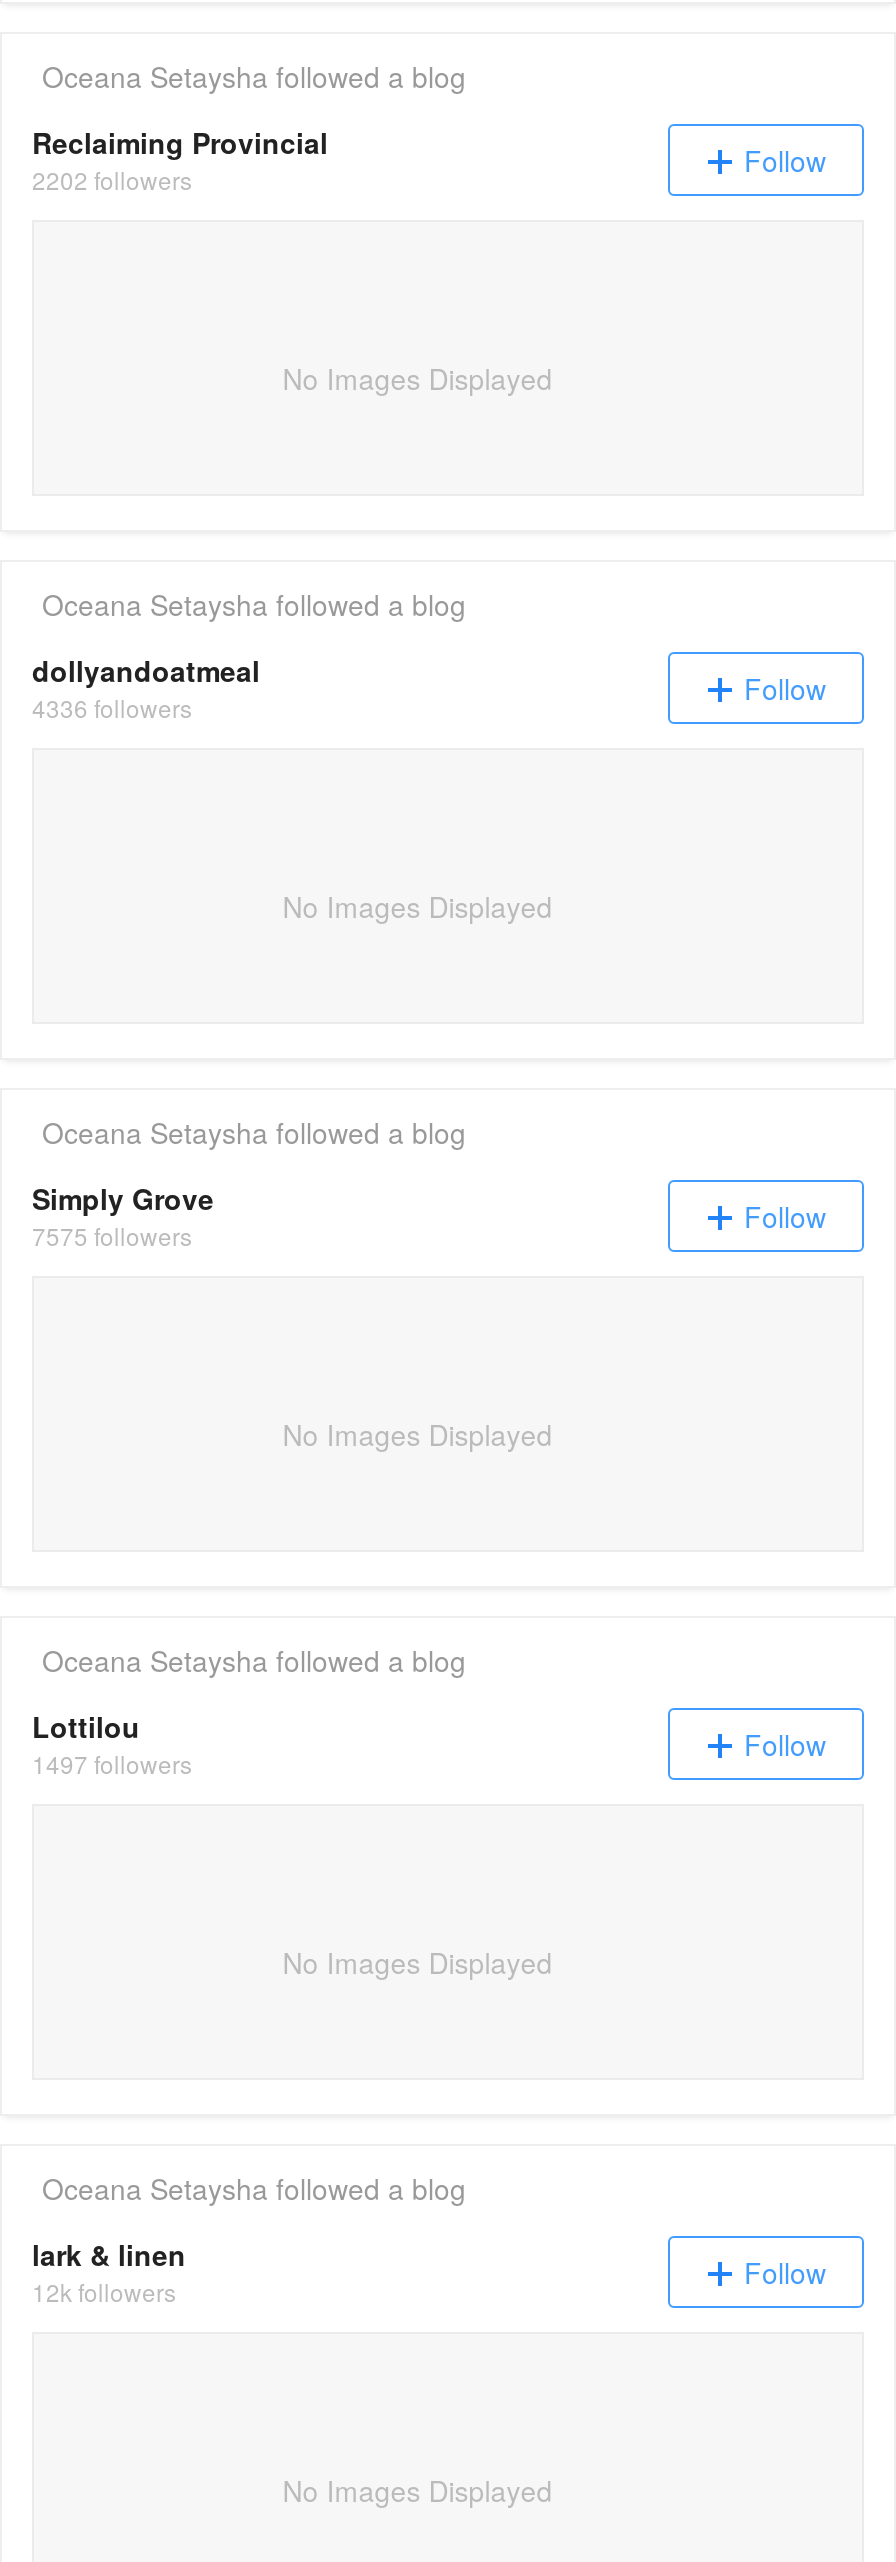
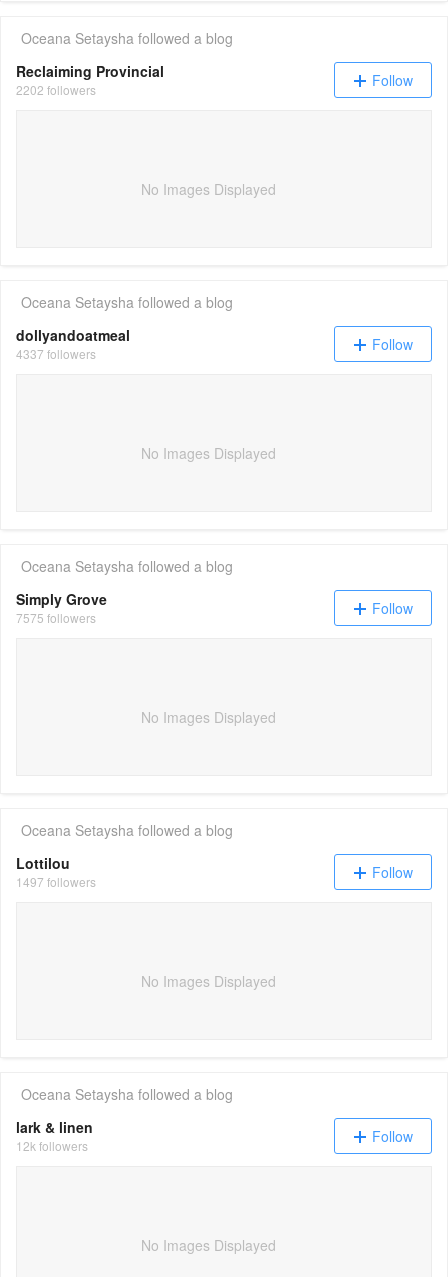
- 4336 followers
+ 4337 followers
